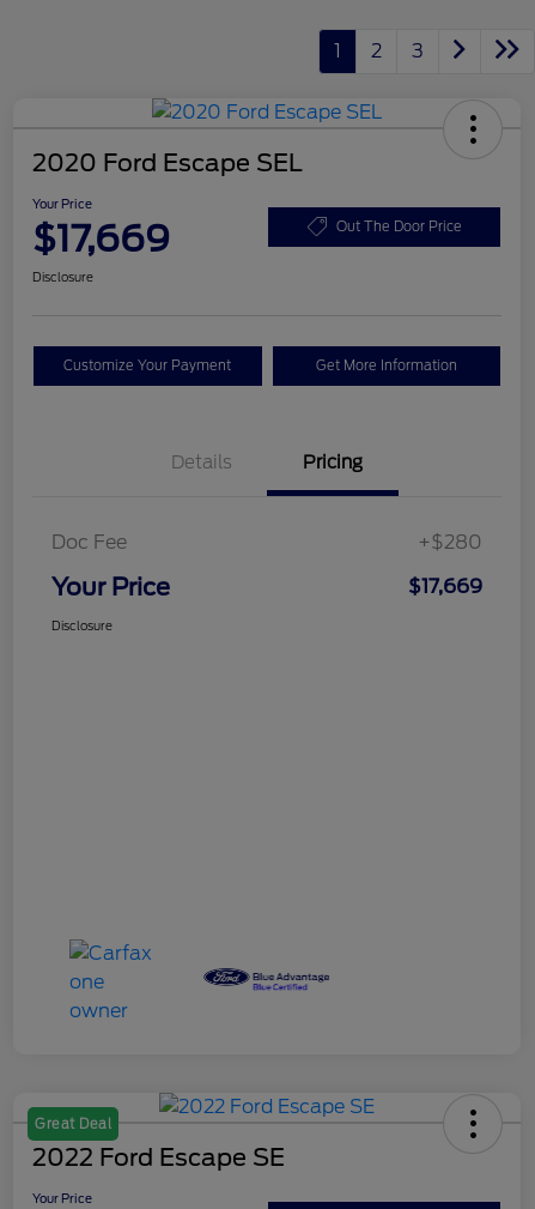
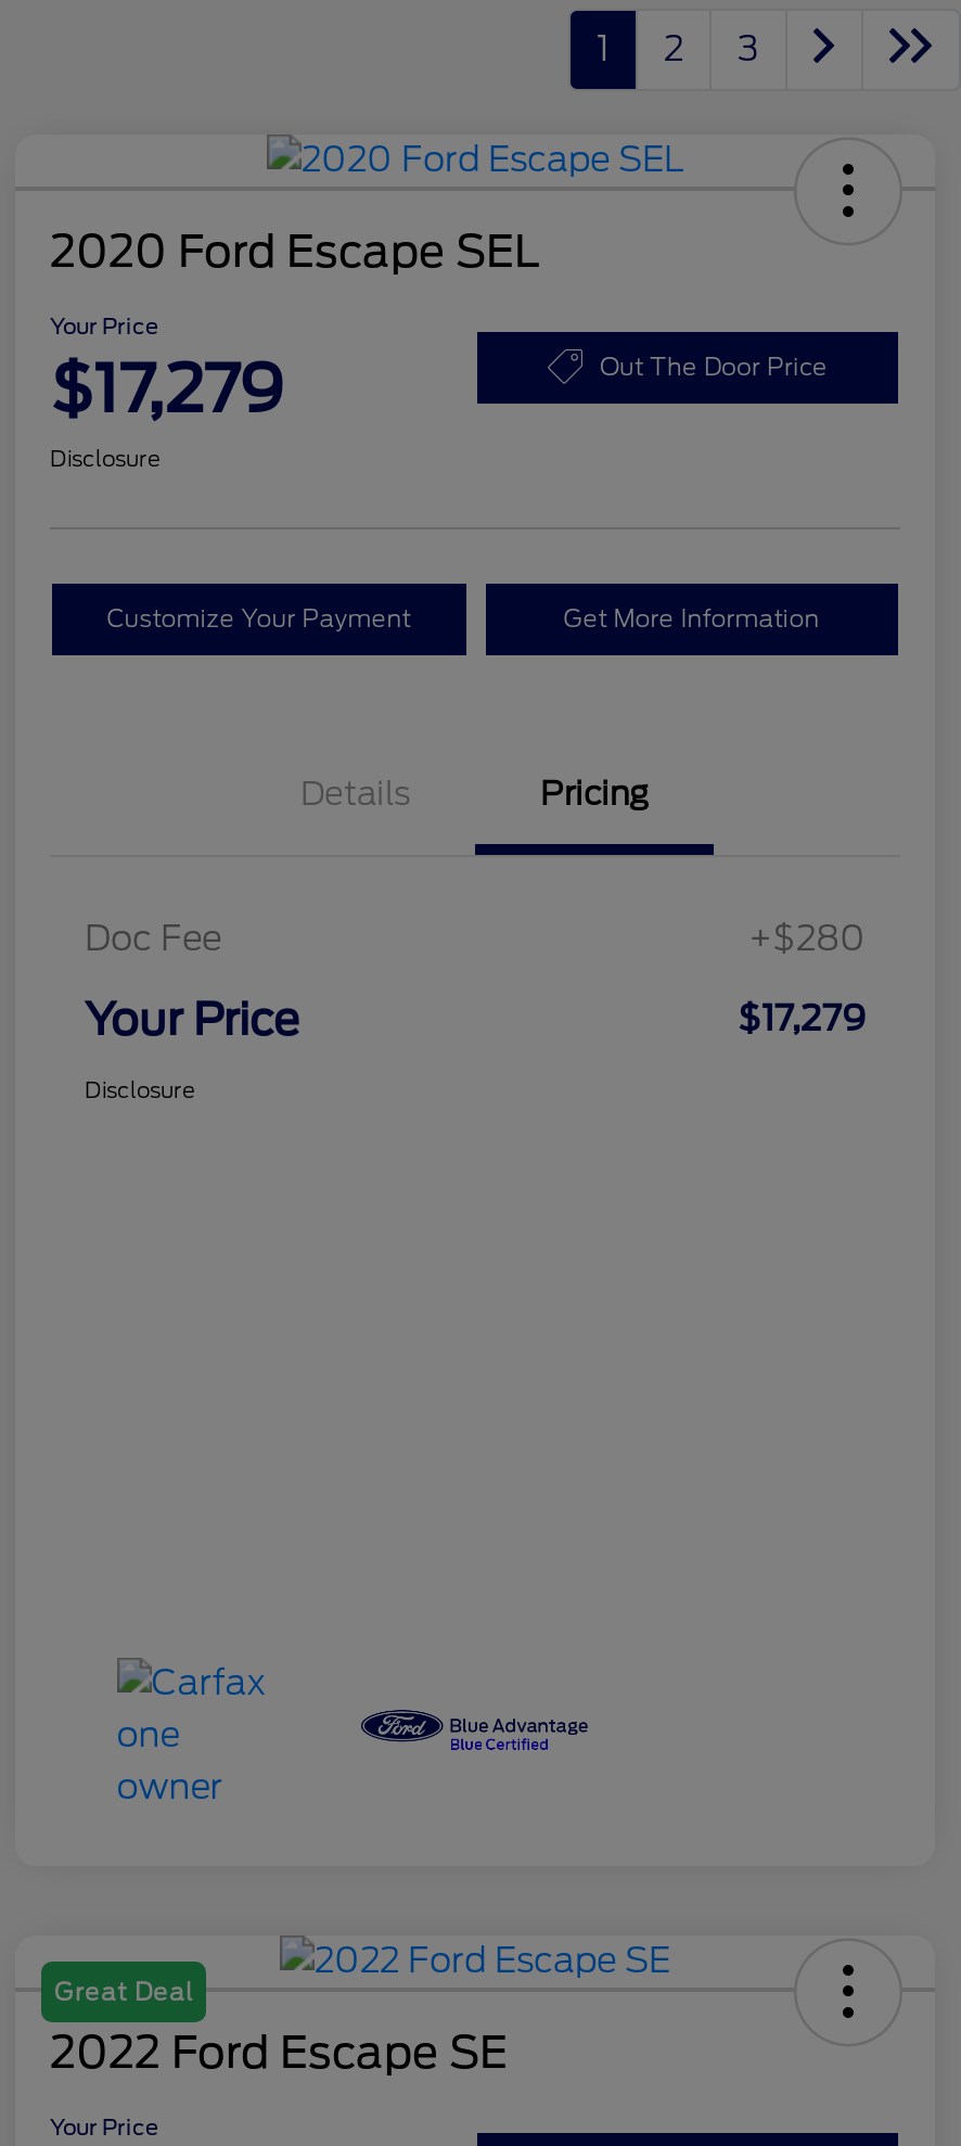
- $17,669
+ $17,279

- $17,669
+ $17,279
